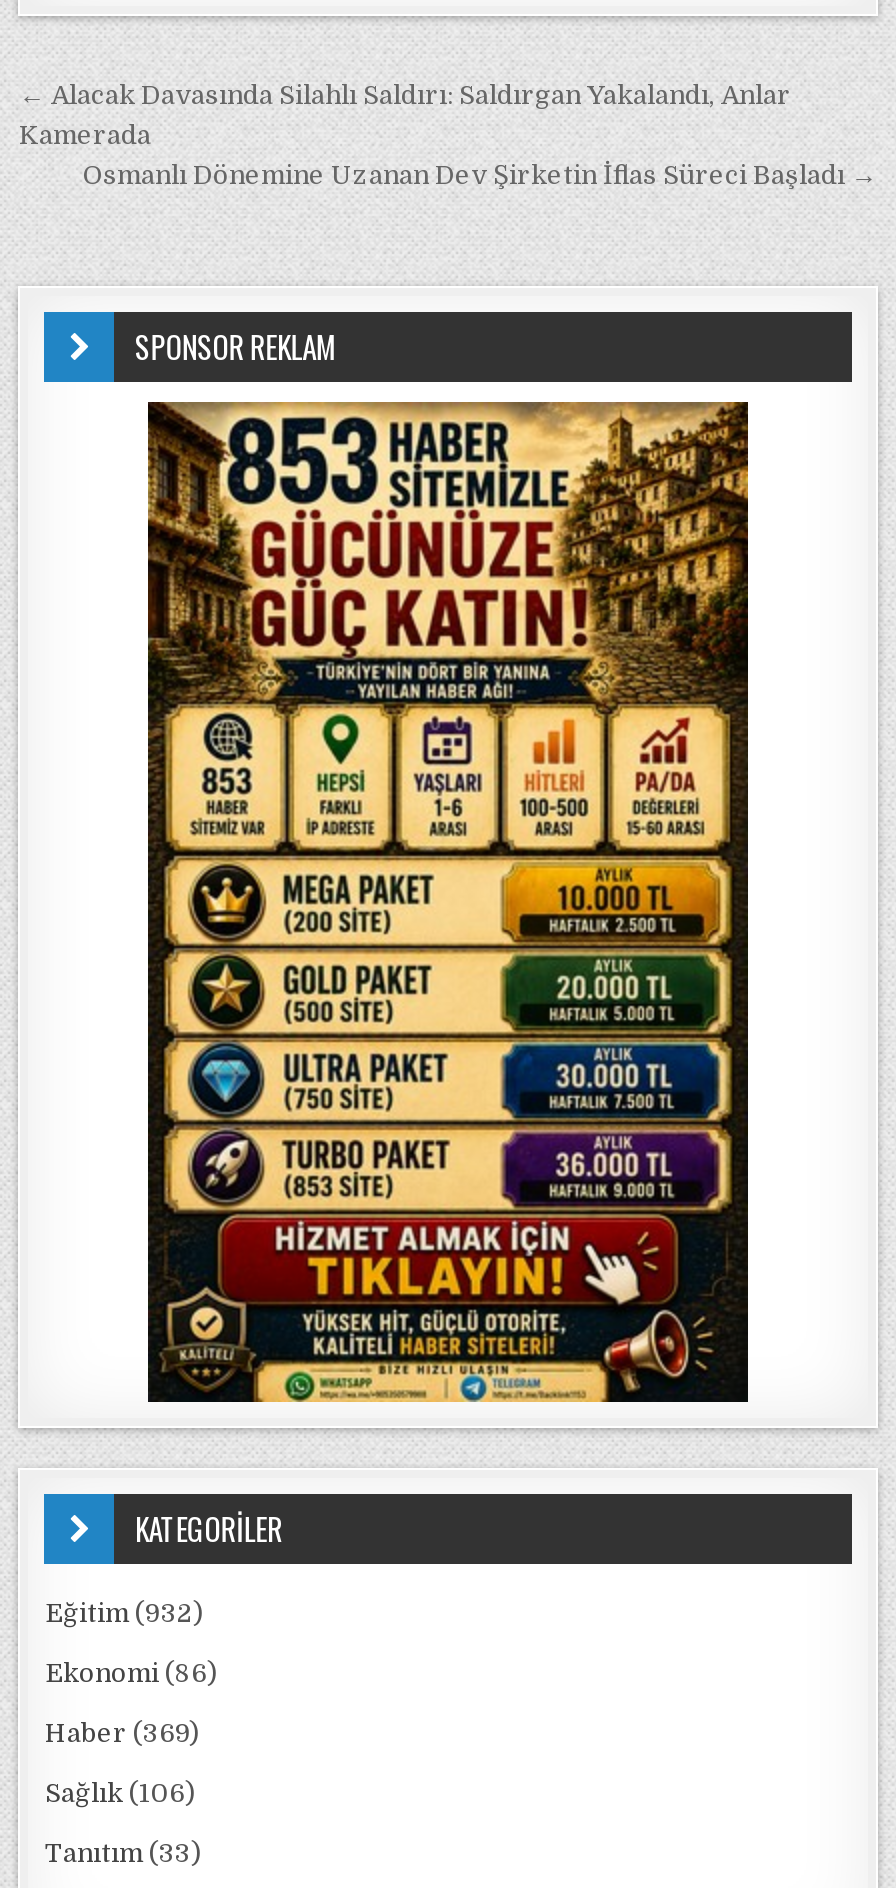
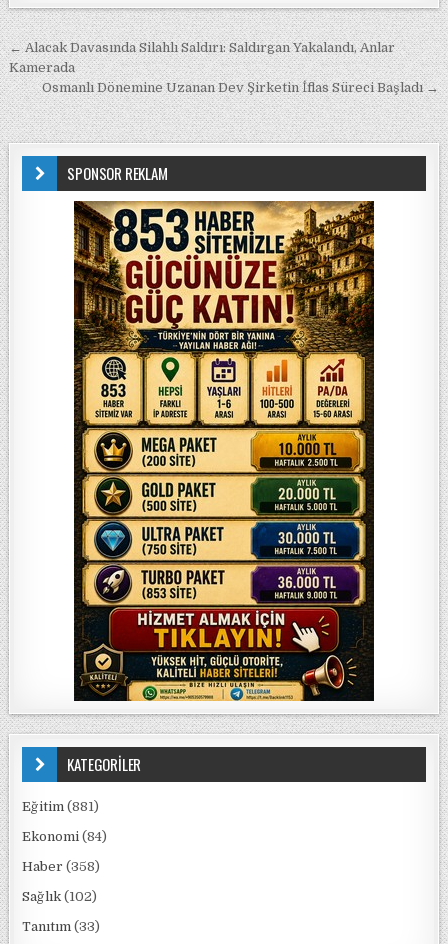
- Eğitim (932)
+ Eğitim (881)

- Ekonomi (86)
+ Ekonomi (84)

- Haber (369)
+ Haber (358)

- Sağlık (106)
+ Sağlık (102)
